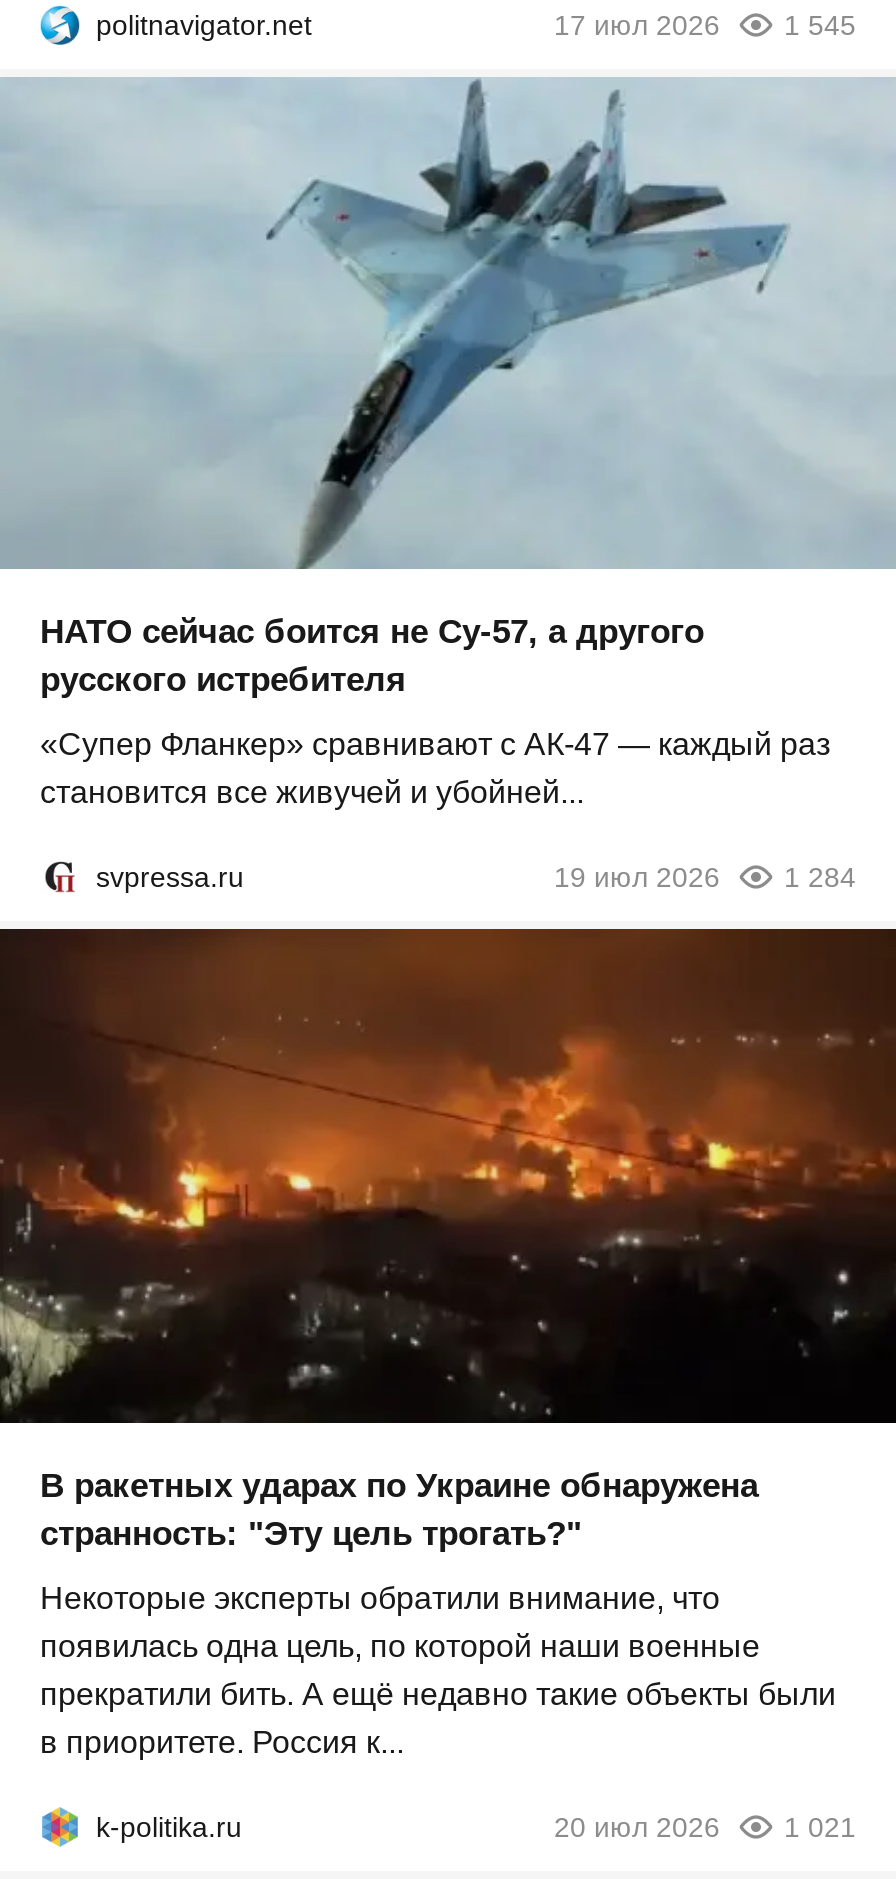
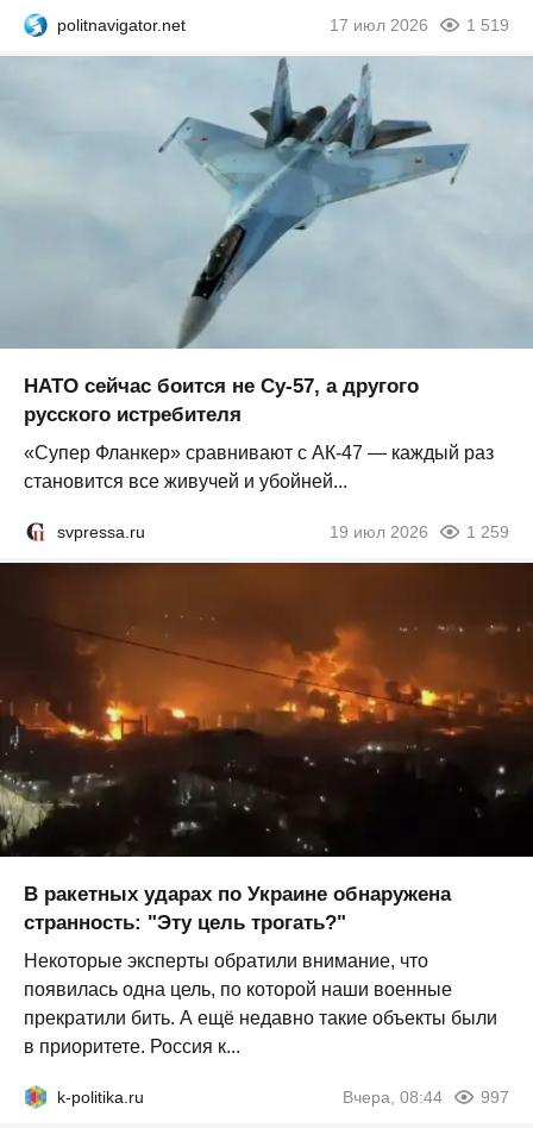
- 1 545
+ 1 519

- 19 июл 2026 1 284
+ 19 июл 2026 1 259

- 20 июл 2026
- 1 021
+ Вчера, 08:44
+ 997
